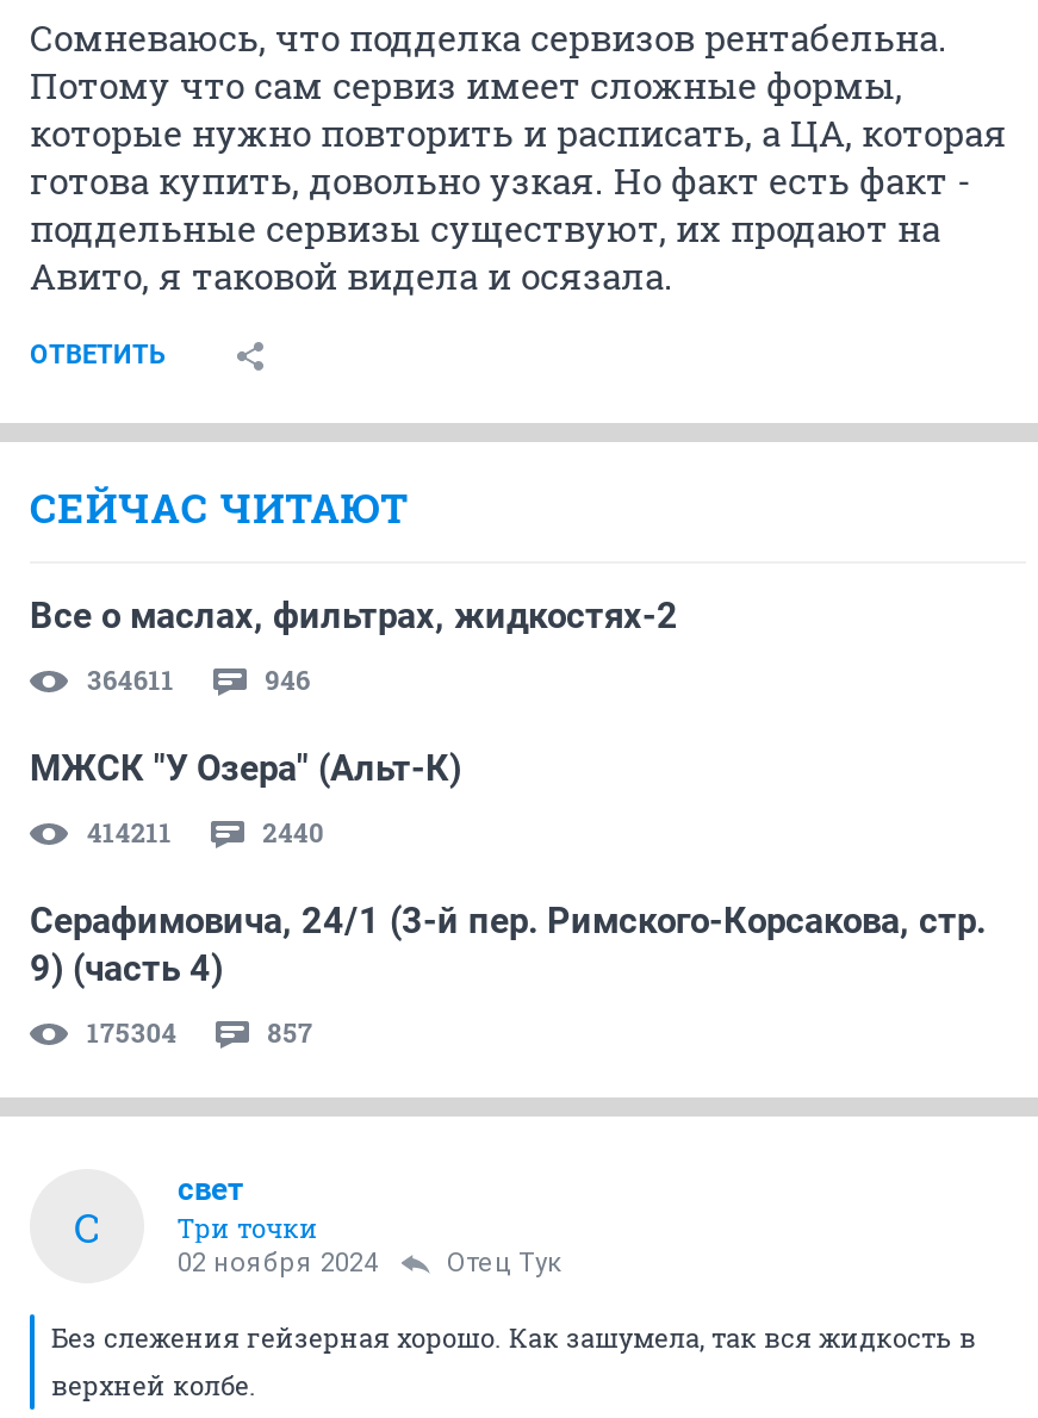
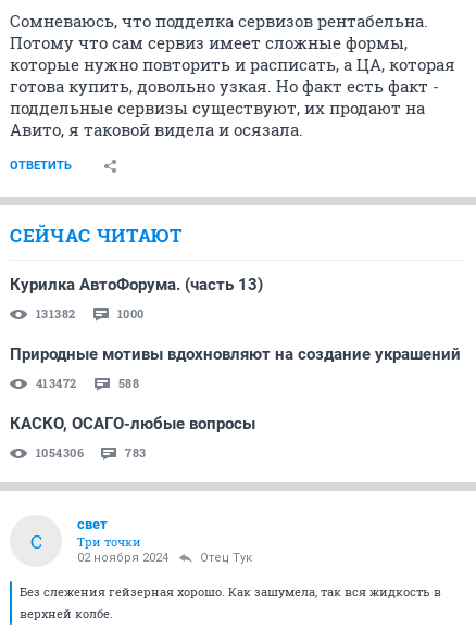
- Все о маслах, фильтрах, жидкостях-2
+ Курилка АвтоФорума. (часть 13)

- 364611
- 946
+ 131382
+ 1000

- МЖСК "У Озера" (Альт-К)
+ Природные мотивы вдохновляют на создание украшений

- 414211
- 2440
+ 413472
+ 588

- Серафимовича, 24/1 (3-й пер. Римского-Корсакова, стр.
- 9) (часть 4)
+ КАСКО, ОСАГО-любые вопросы

- 175304
- 857
+ 1054306
+ 783
